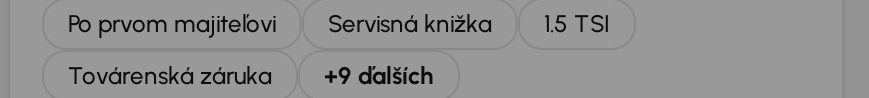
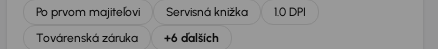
- Po prvom majiteľovi Servisná knižka 1.5 TSI
+ Po prvom majiteľovi Servisná knižka 1.0 DPI

- Továrenská záruka +9 ďalších
+ Továrenská záruka +6 ďalších
